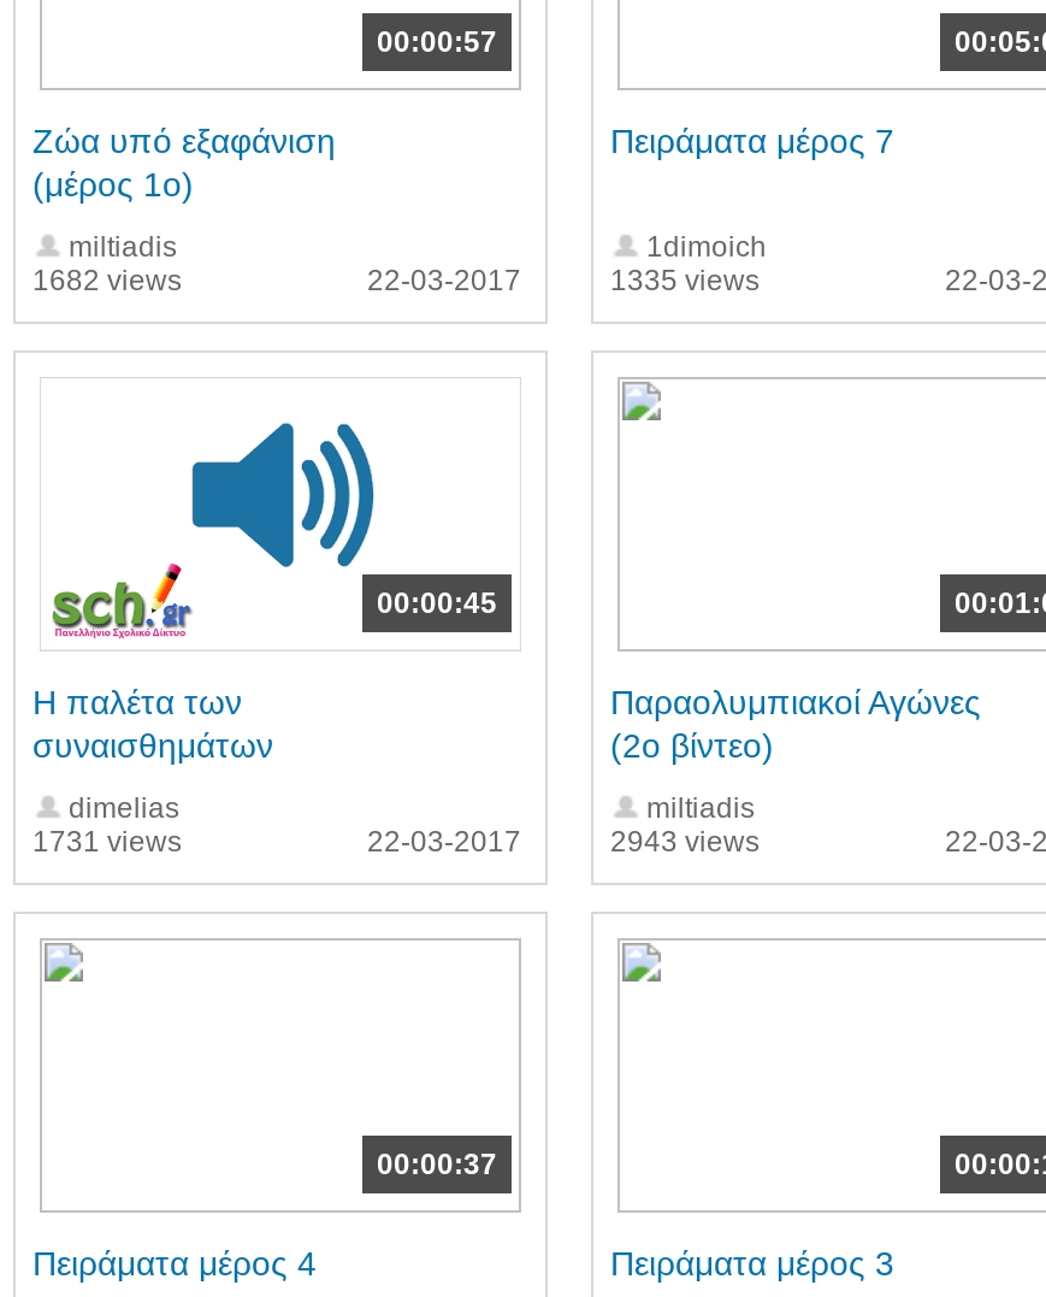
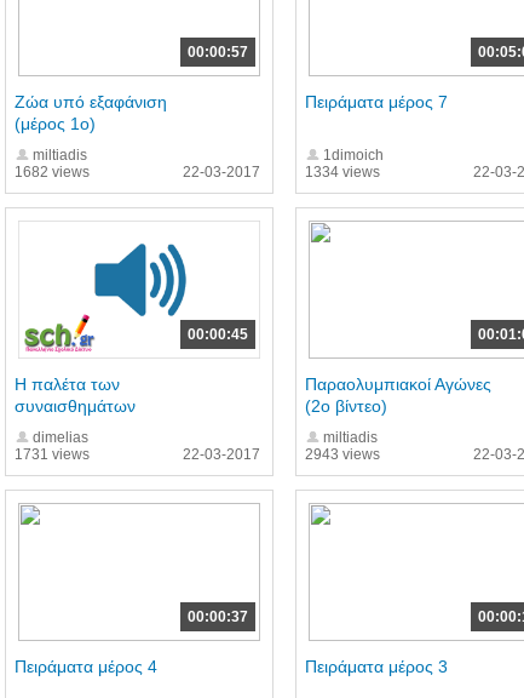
- 1335 views
+ 1334 views
